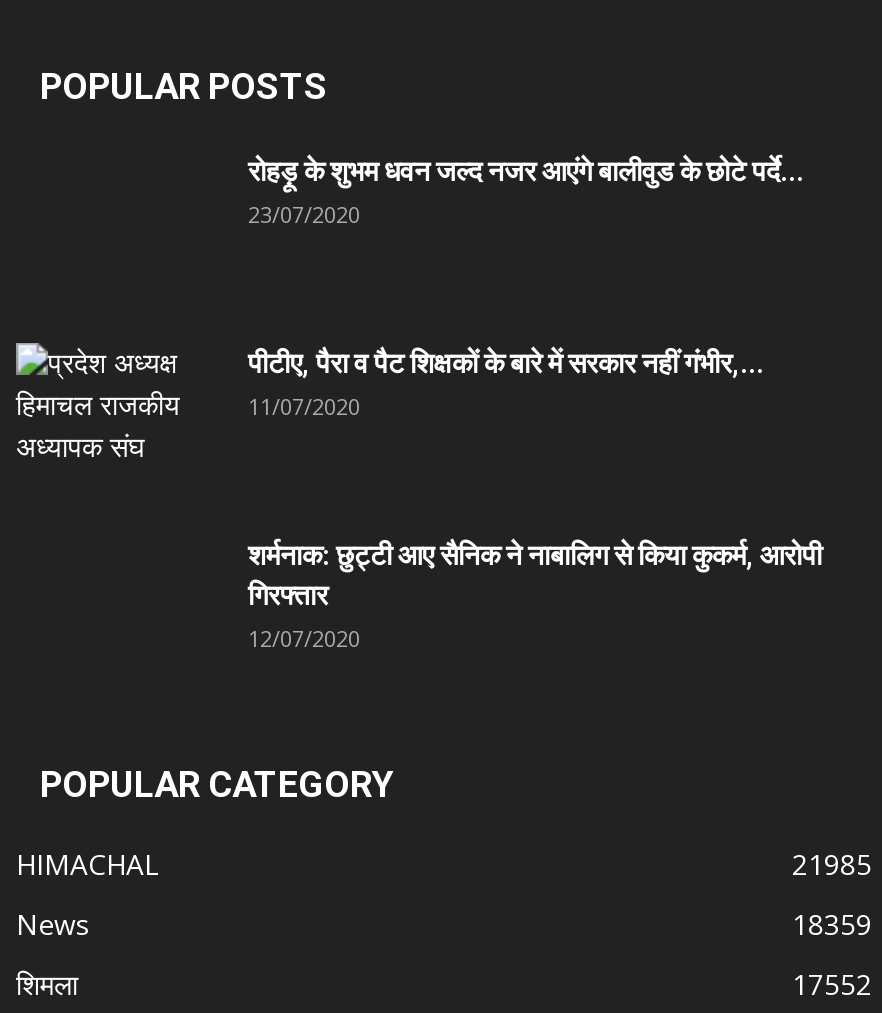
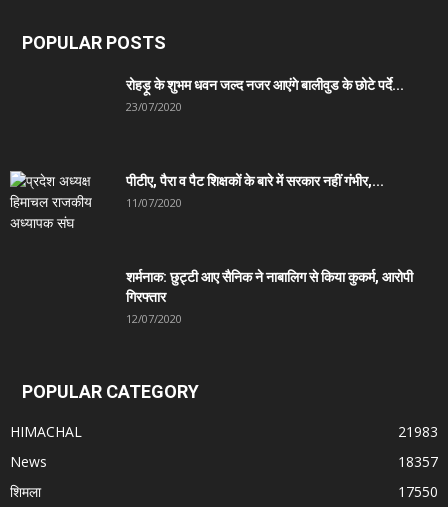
- 21985
+ 21983

- 18359
+ 18357

- 17552
+ 17550
